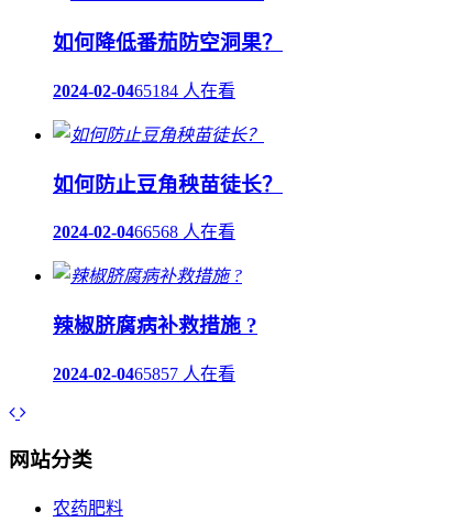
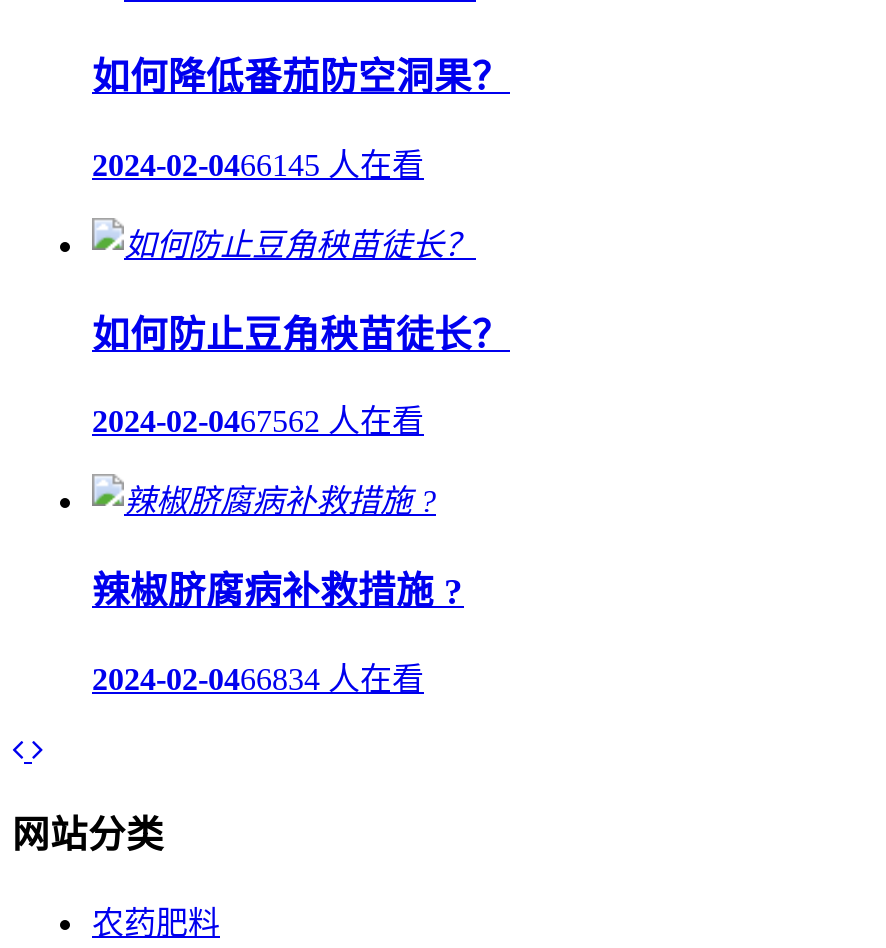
- 2024-02-0465184 人在看
+ 2024-02-0466145 人在看

- 2024-02-0466568 人在看
+ 2024-02-0467562 人在看

- 2024-02-0465857 人在看
+ 2024-02-0466834 人在看
